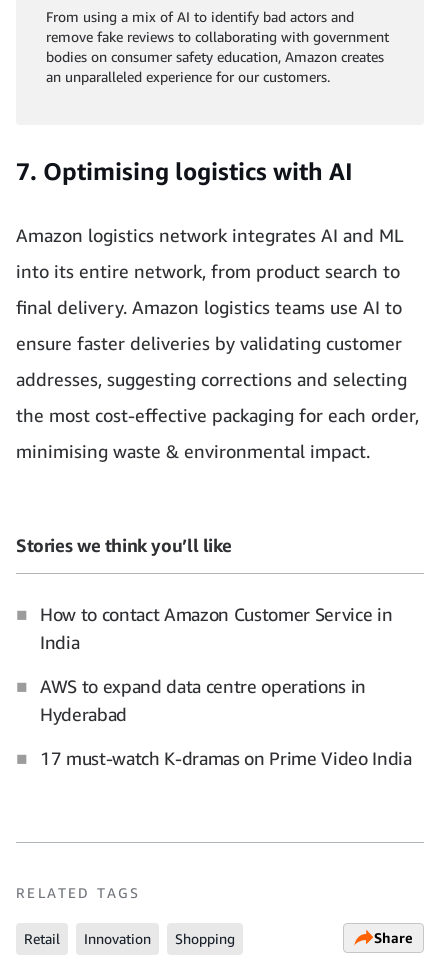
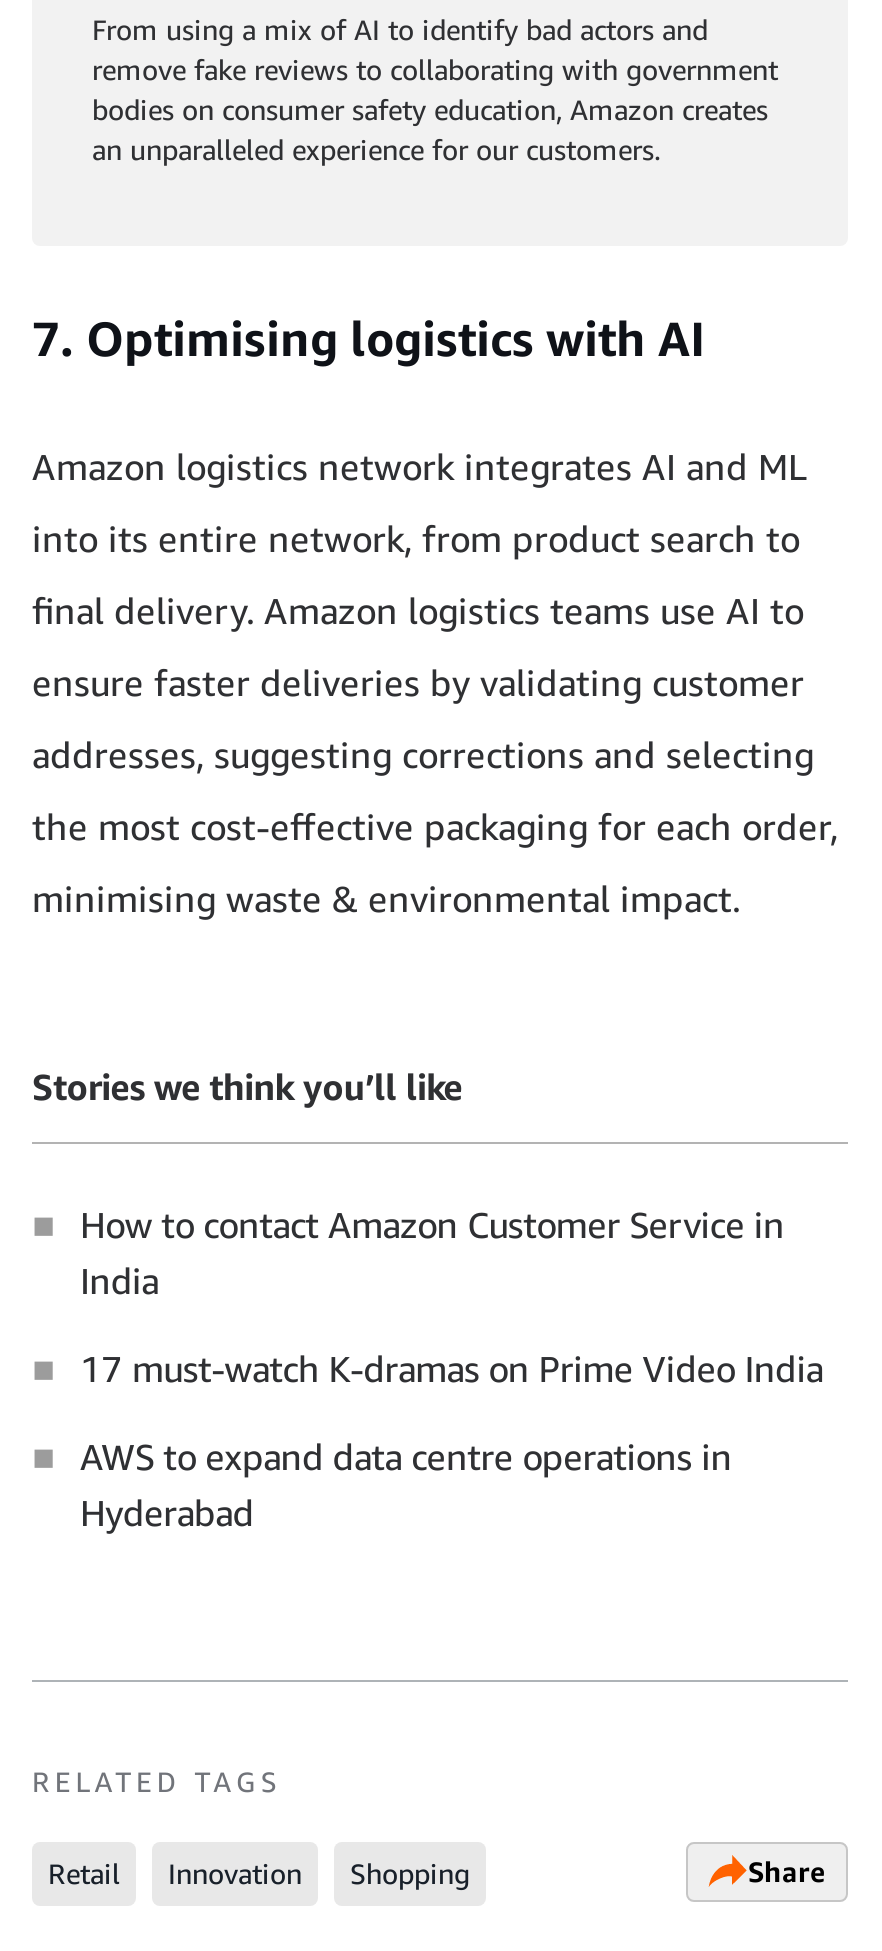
moved down: AWS to expand data centre operations in | Hyderabad

moved up: 17 must-watch K-dramas on Prime Video India
